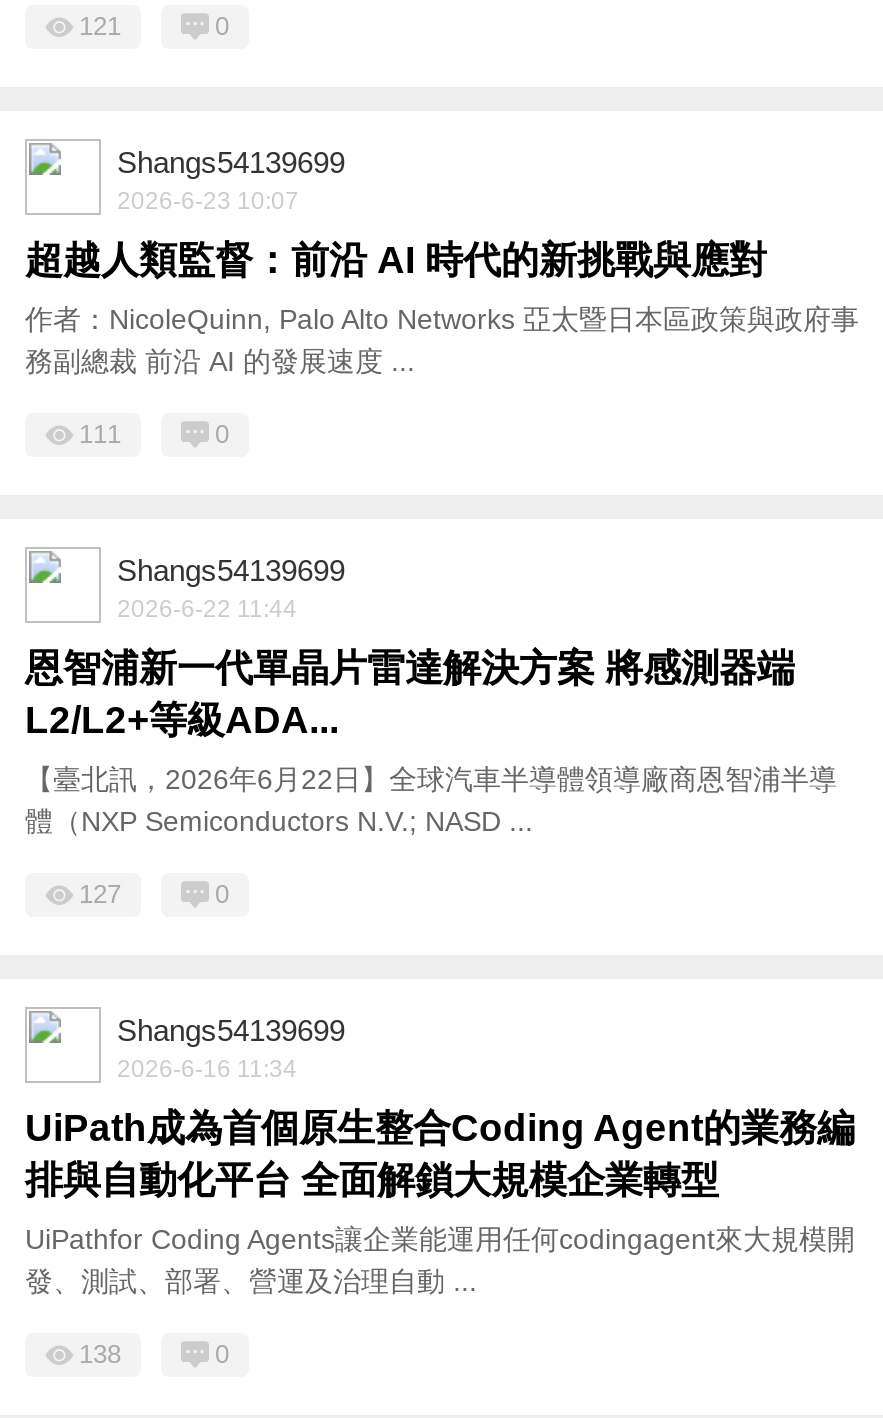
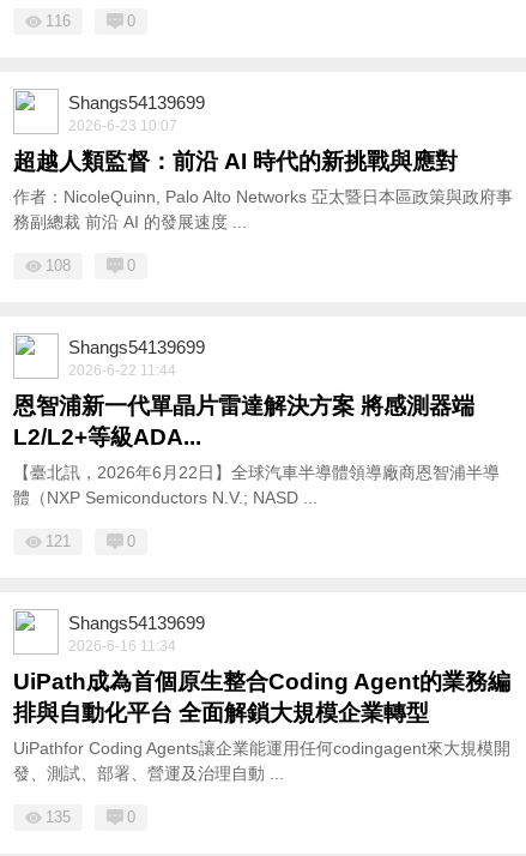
- 121
+ 116

- 111
+ 108

- 127
+ 121

- 138
+ 135
